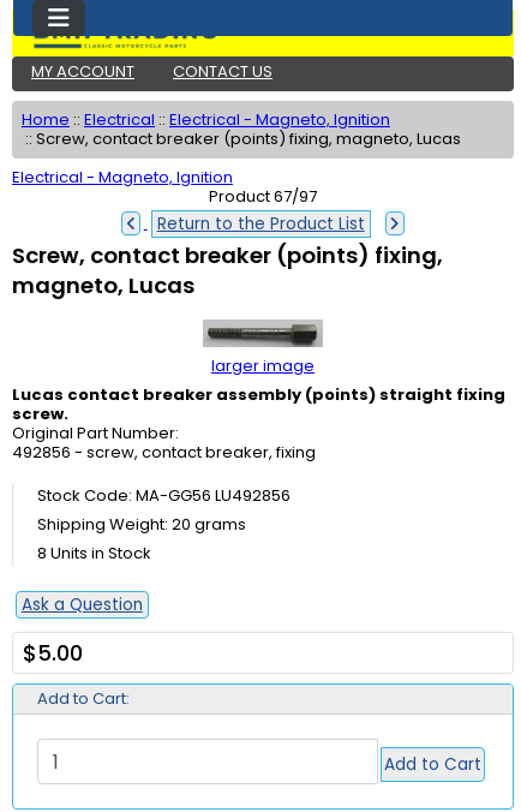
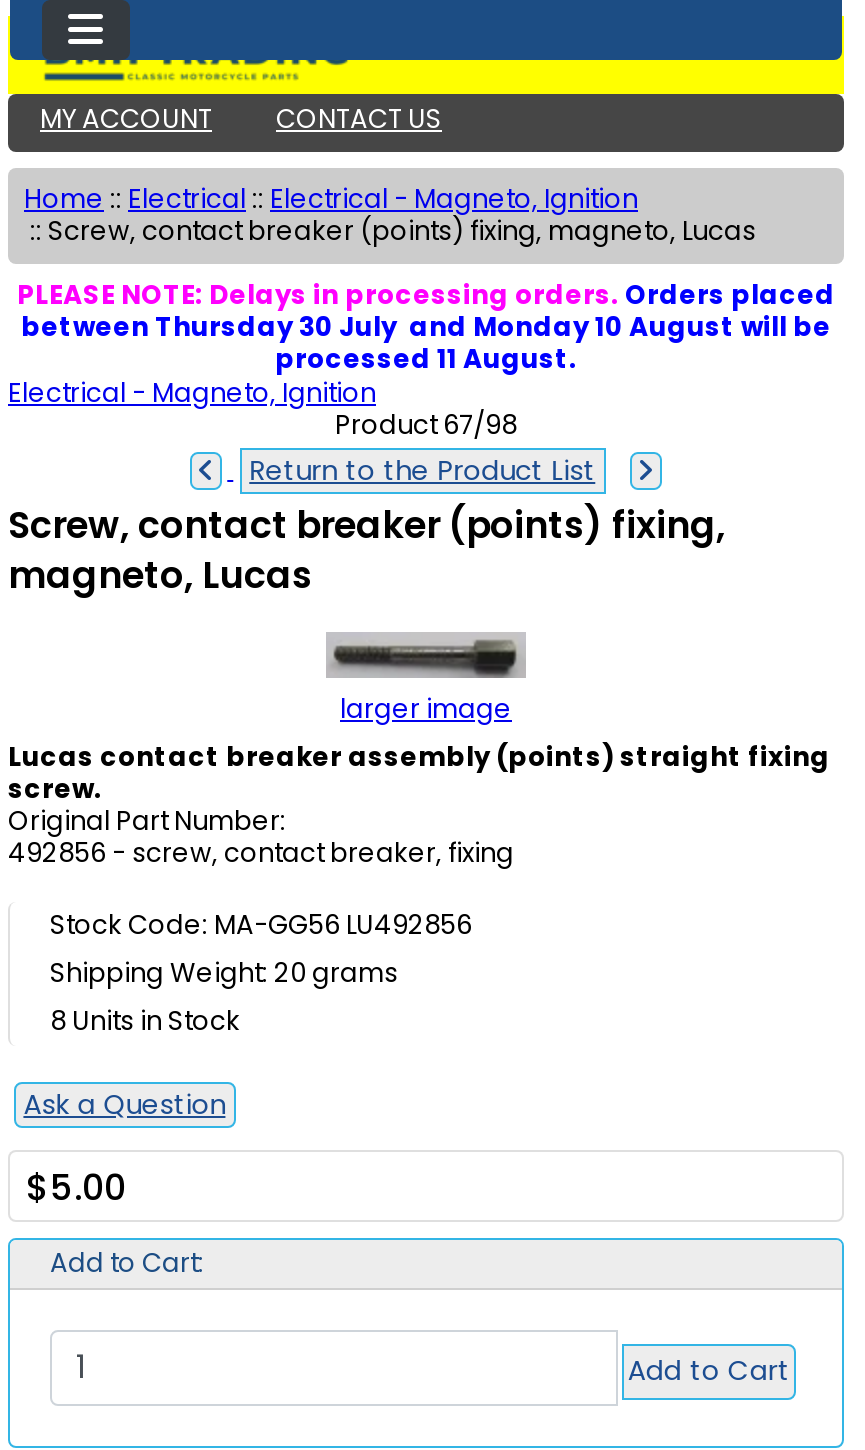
+ PLEASE NOTE: Delays in processing orders. Orders placed
+ between Thursday 30 July and Monday 10 August will be
+ processed 11 August.

- Product 67/97
+ Product 67/98
